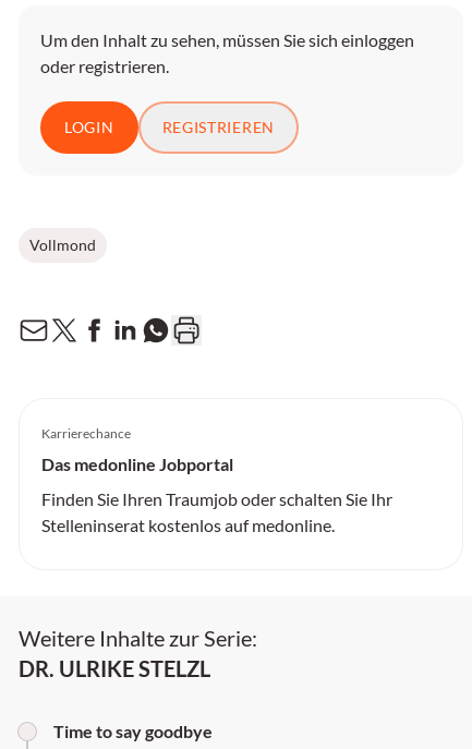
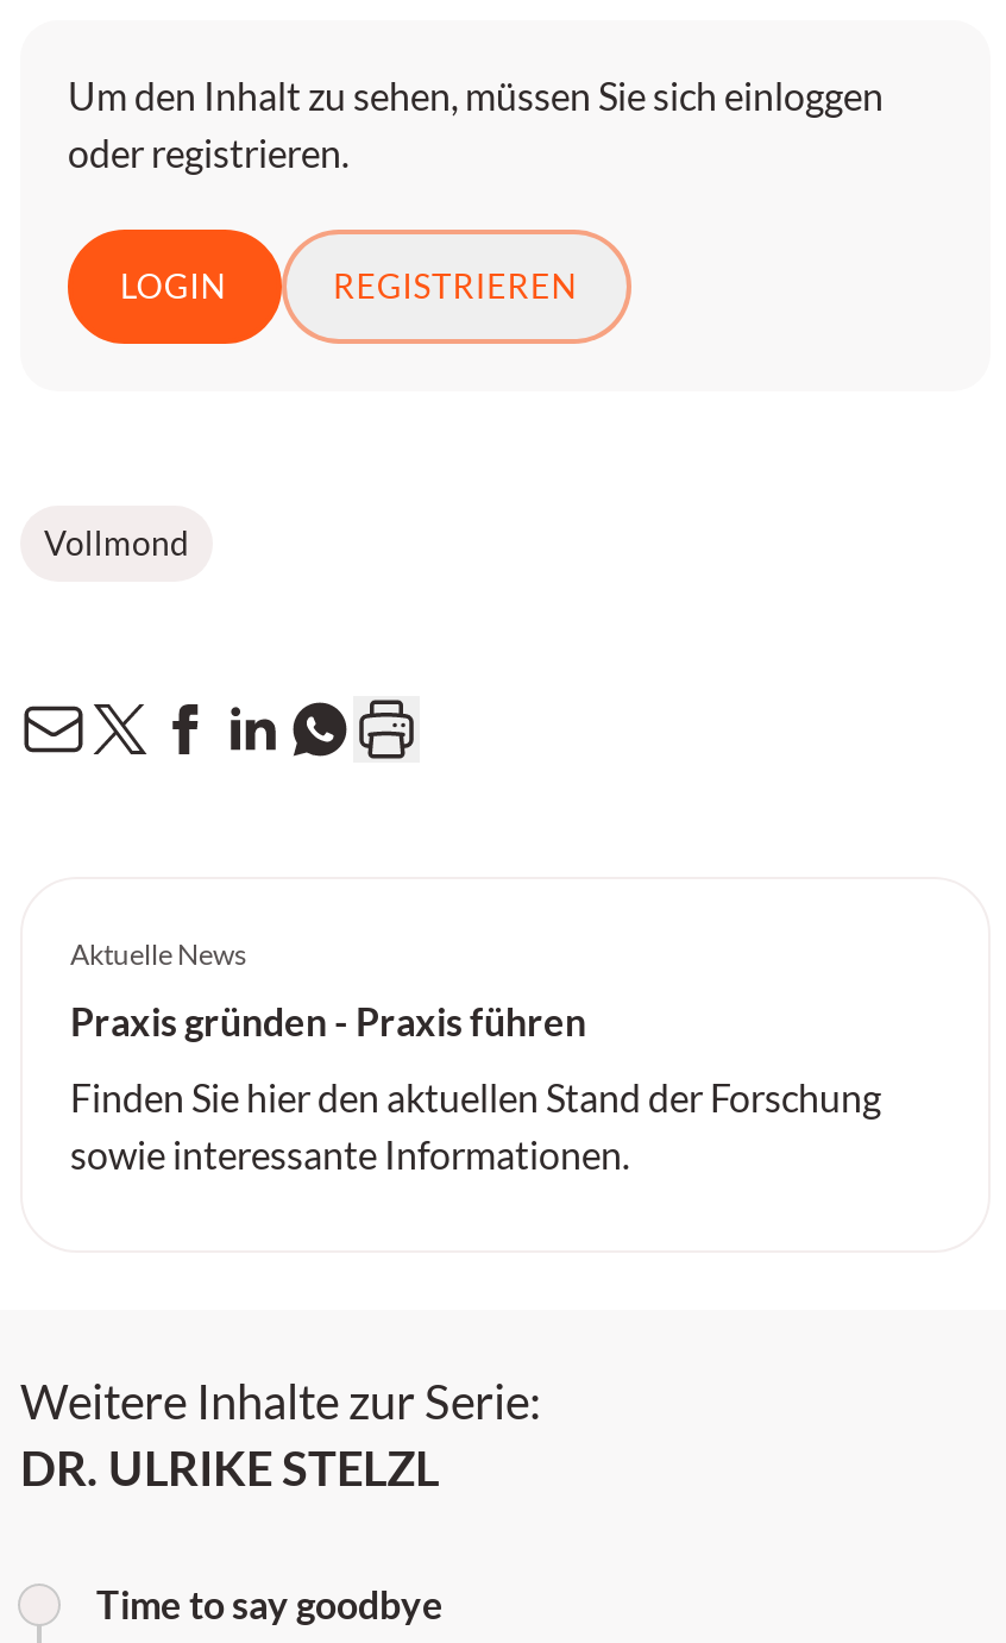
- Karrierechance
+ Aktuelle News

- Das medonline Jobportal
+ Praxis gründen - Praxis führen

- Finden Sie Ihren Traumjob oder schalten Sie Ihr
- Stelleninserat kostenlos auf medonline.
+ Finden Sie hier den aktuellen Stand der Forschung
+ sowie interessante Informationen.
